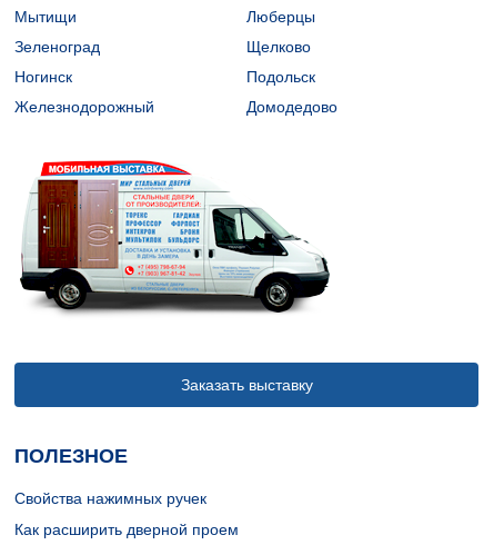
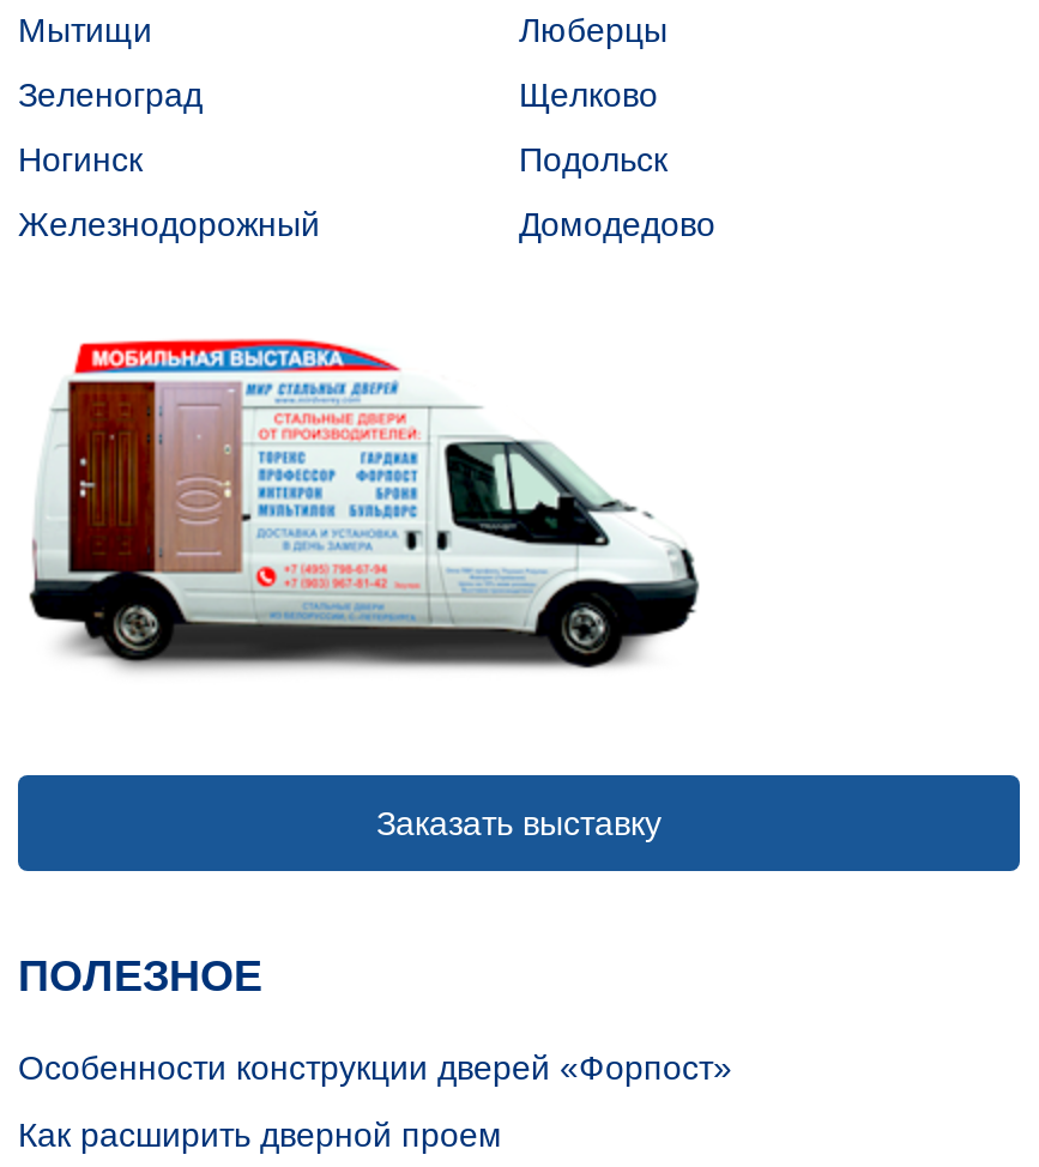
- Свойства нажимных ручек
+ Особенности конструкции дверей «Форпост»
